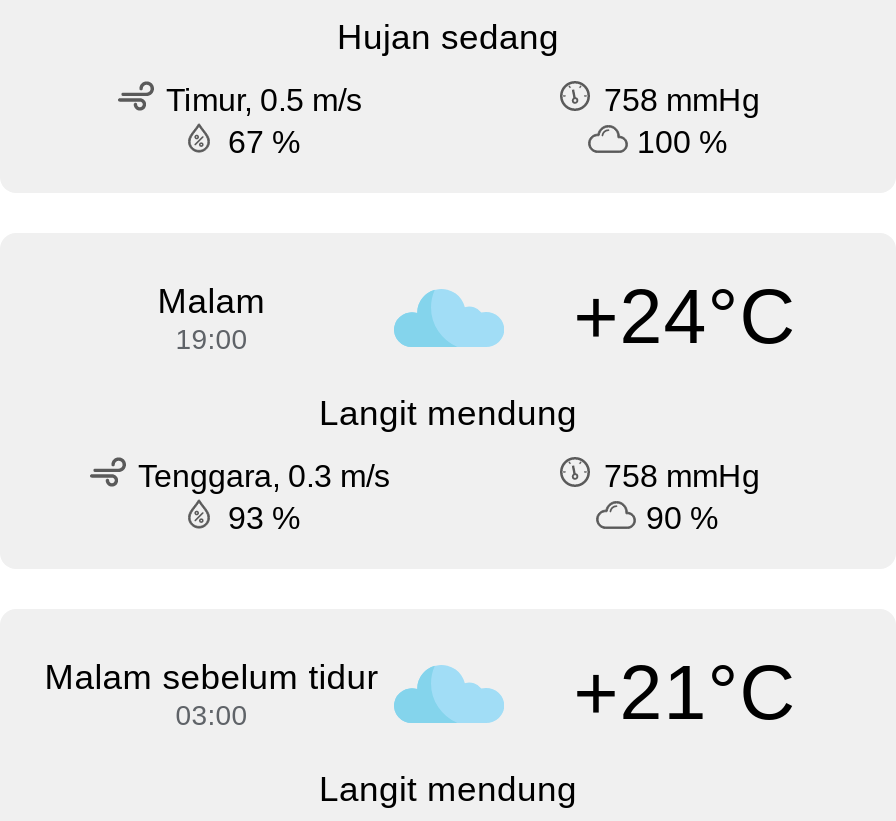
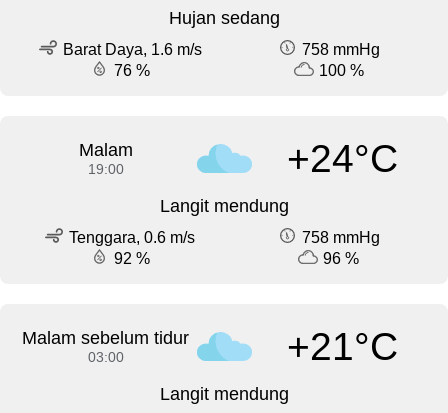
- Timur, 0.5 m/s
+ Barat Daya, 1.6 m/s

- 67 %
+ 76 %

- Tenggara, 0.3 m/s
+ Tenggara, 0.6 m/s

- 93 %
+ 92 %

- 90 %
+ 96 %
